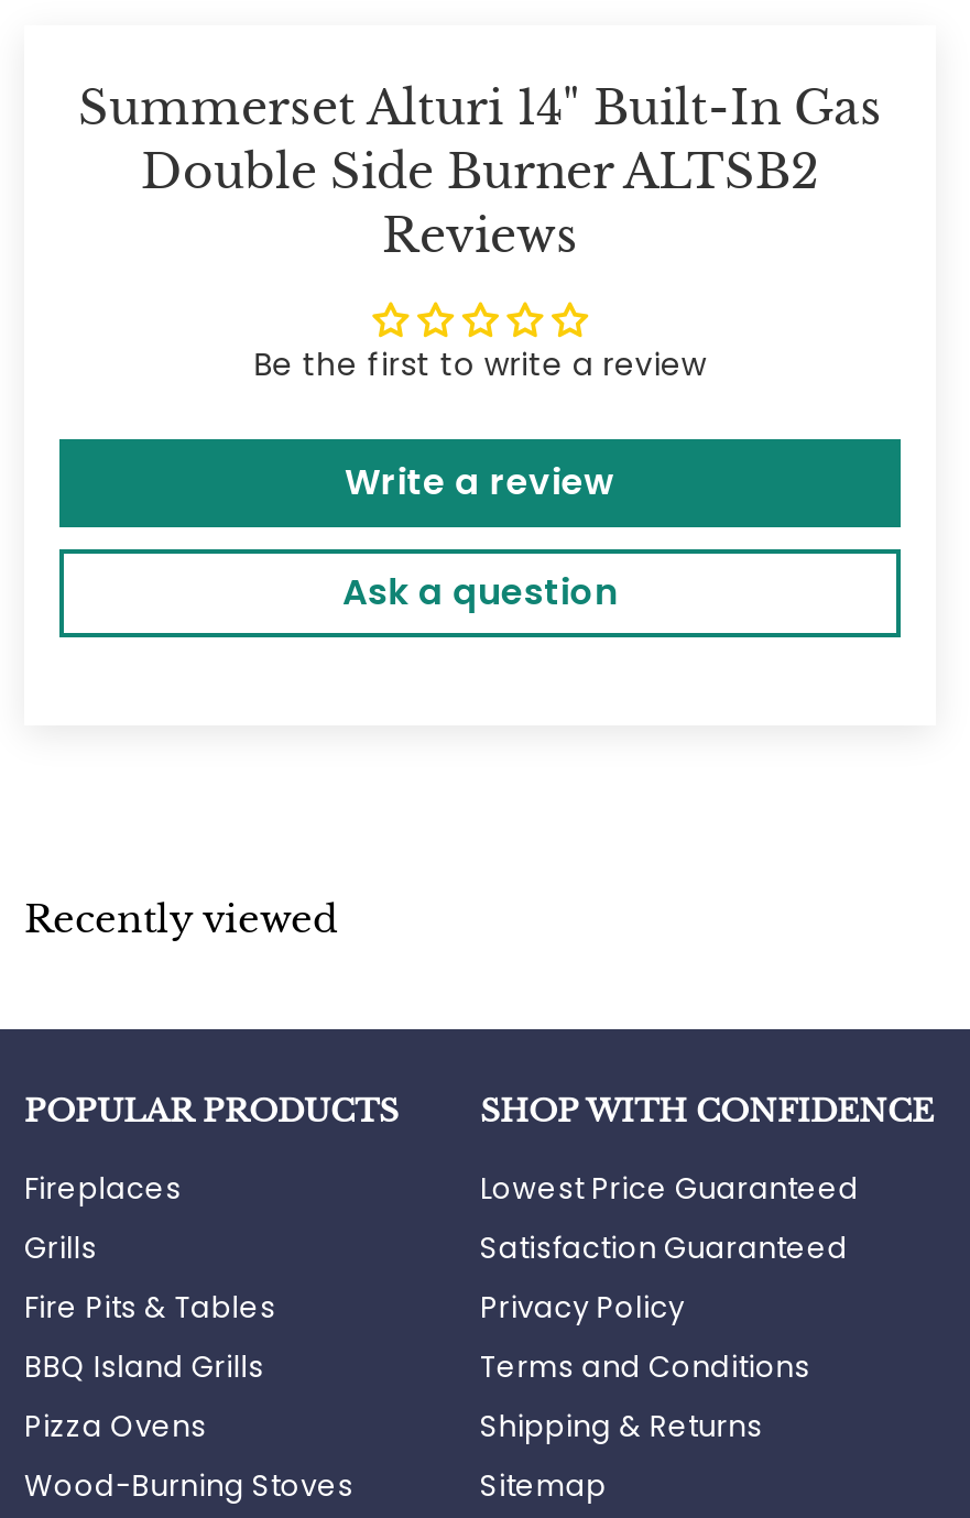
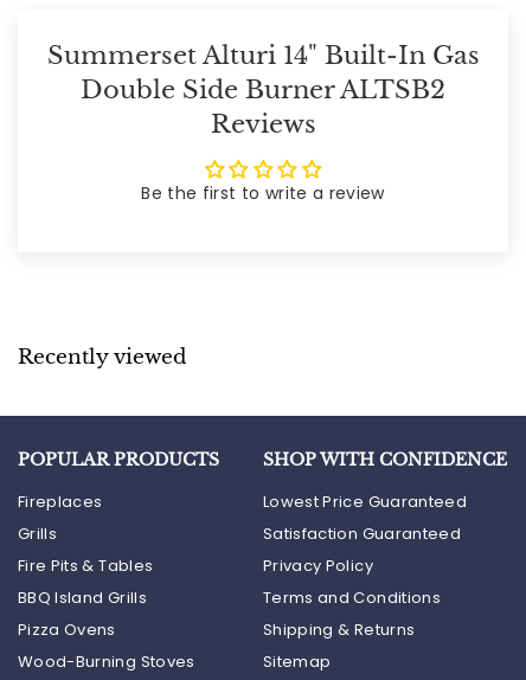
- Write a review
- Ask a question
